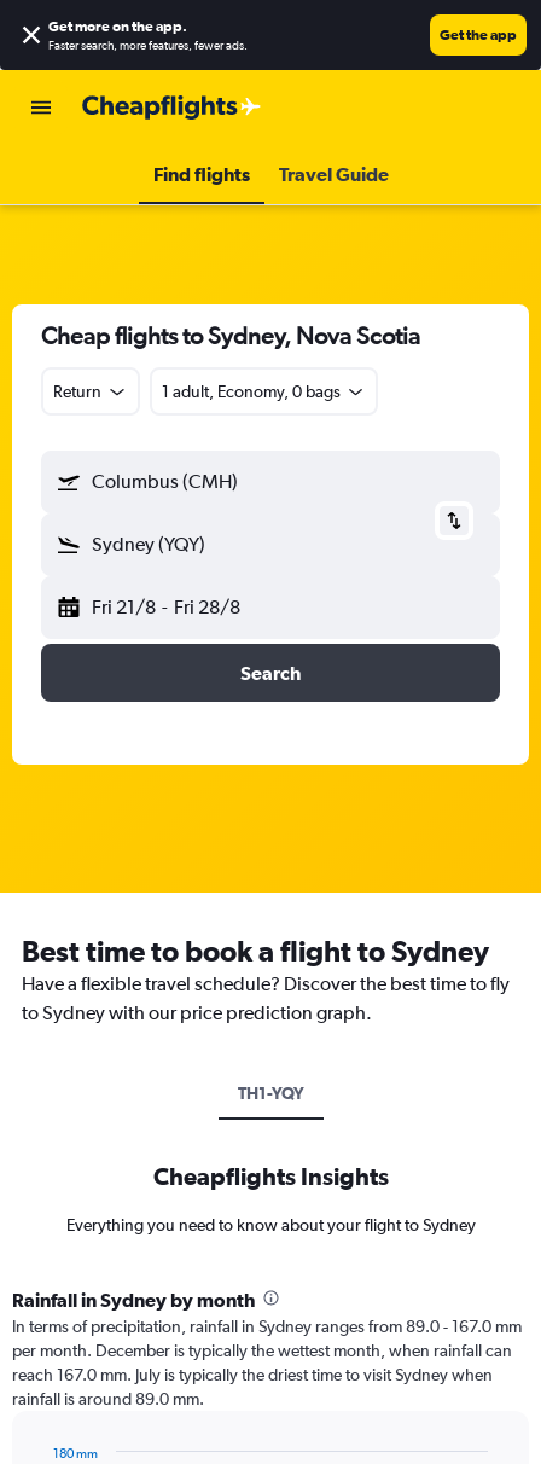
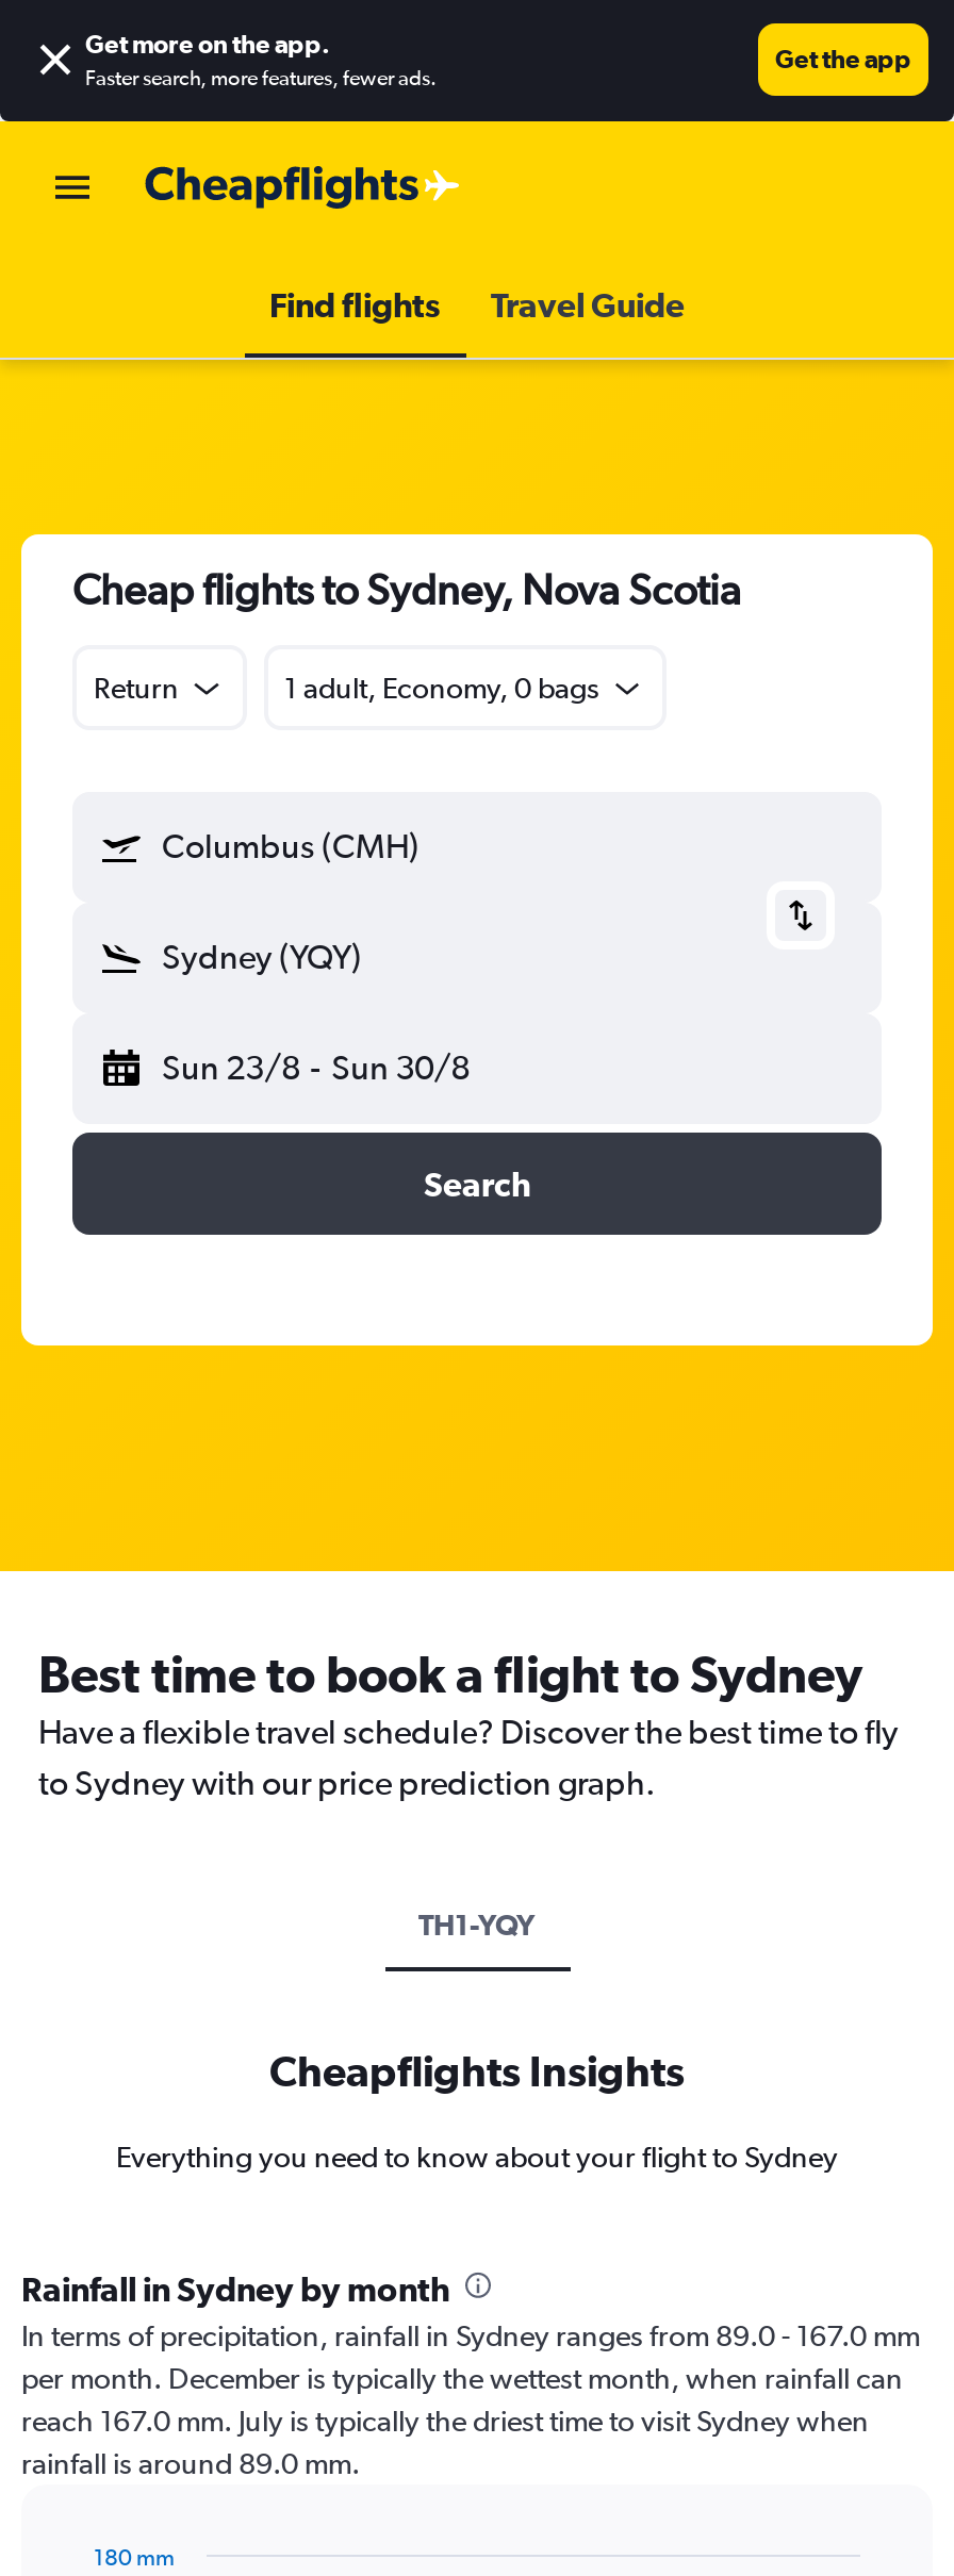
- Fri 21/8 - Fri 28/8
+ Sun 23/8 - Sun 30/8
